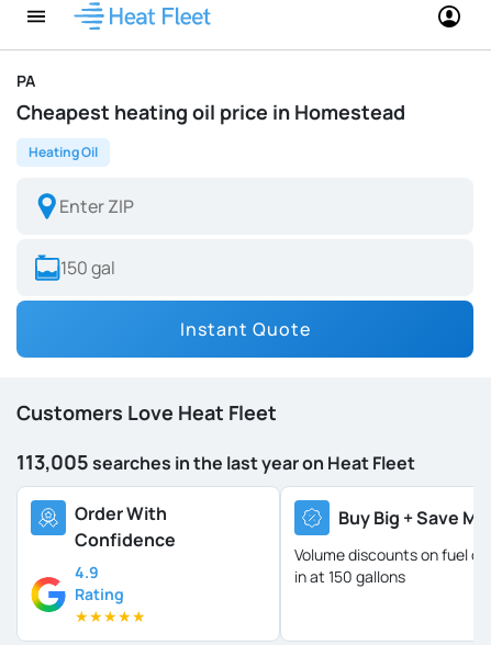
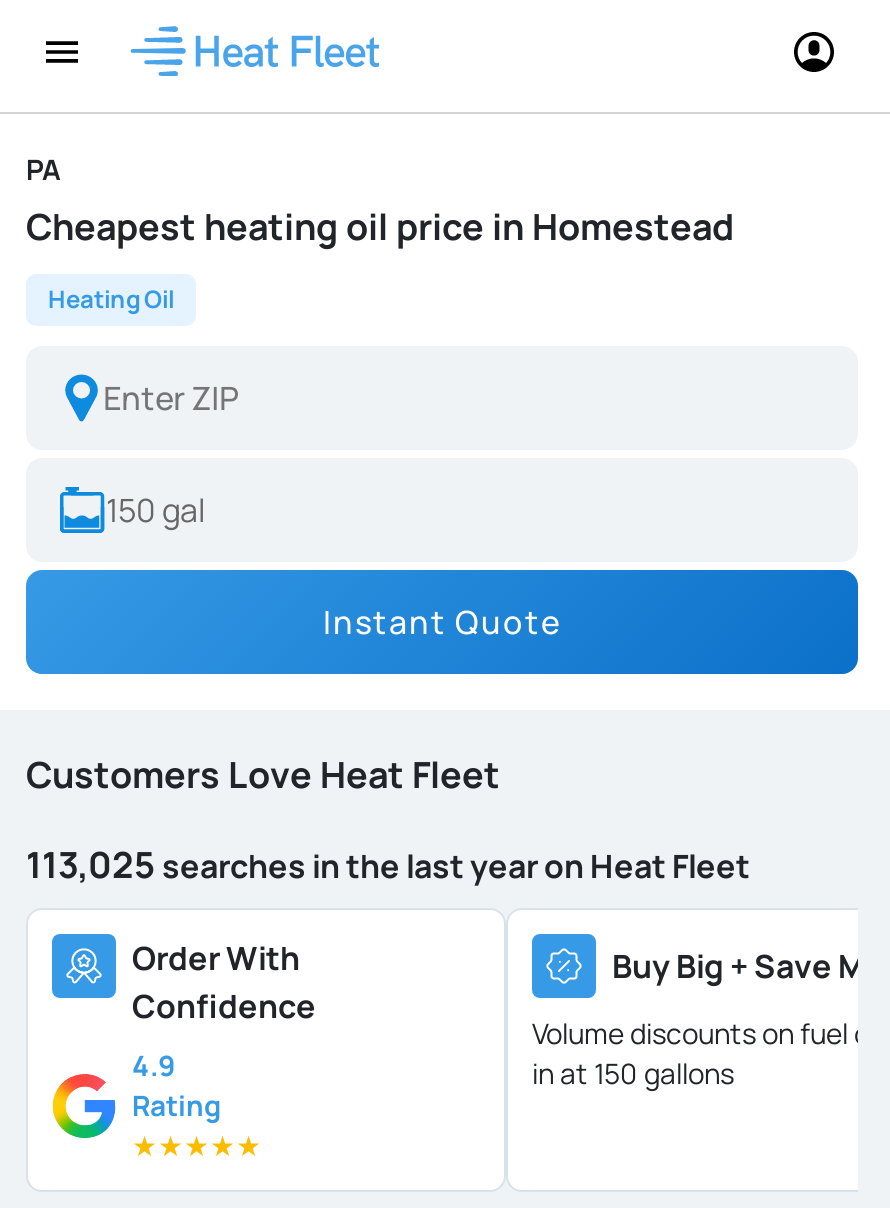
- 113,005 searches in the last year on Heat Fleet
+ 113,025 searches in the last year on Heat Fleet
